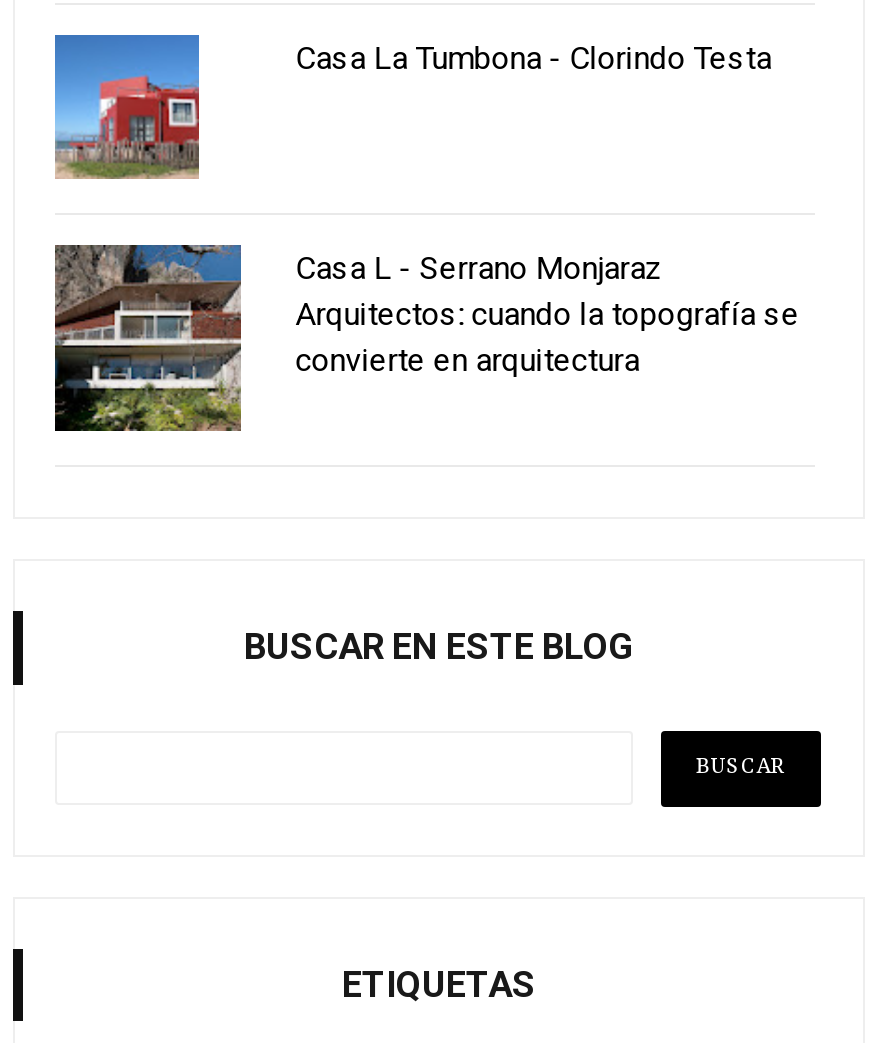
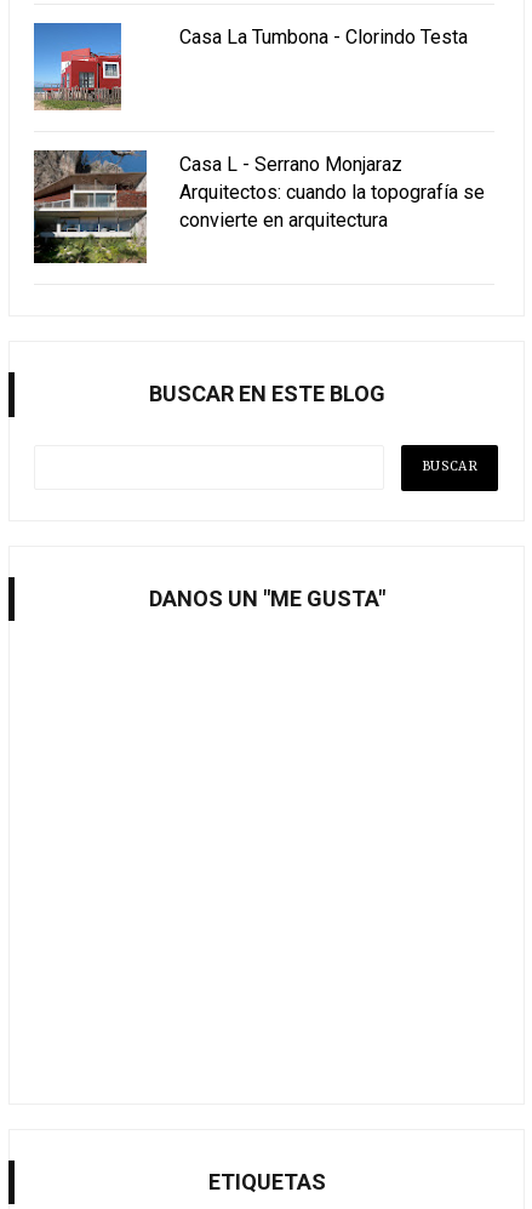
+ DANOS UN "ME GUSTA"
